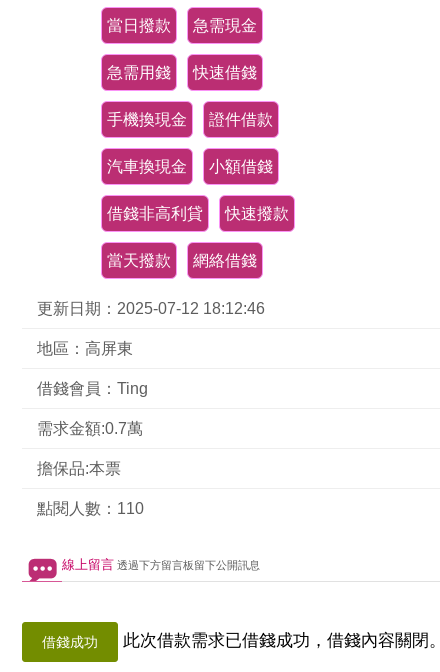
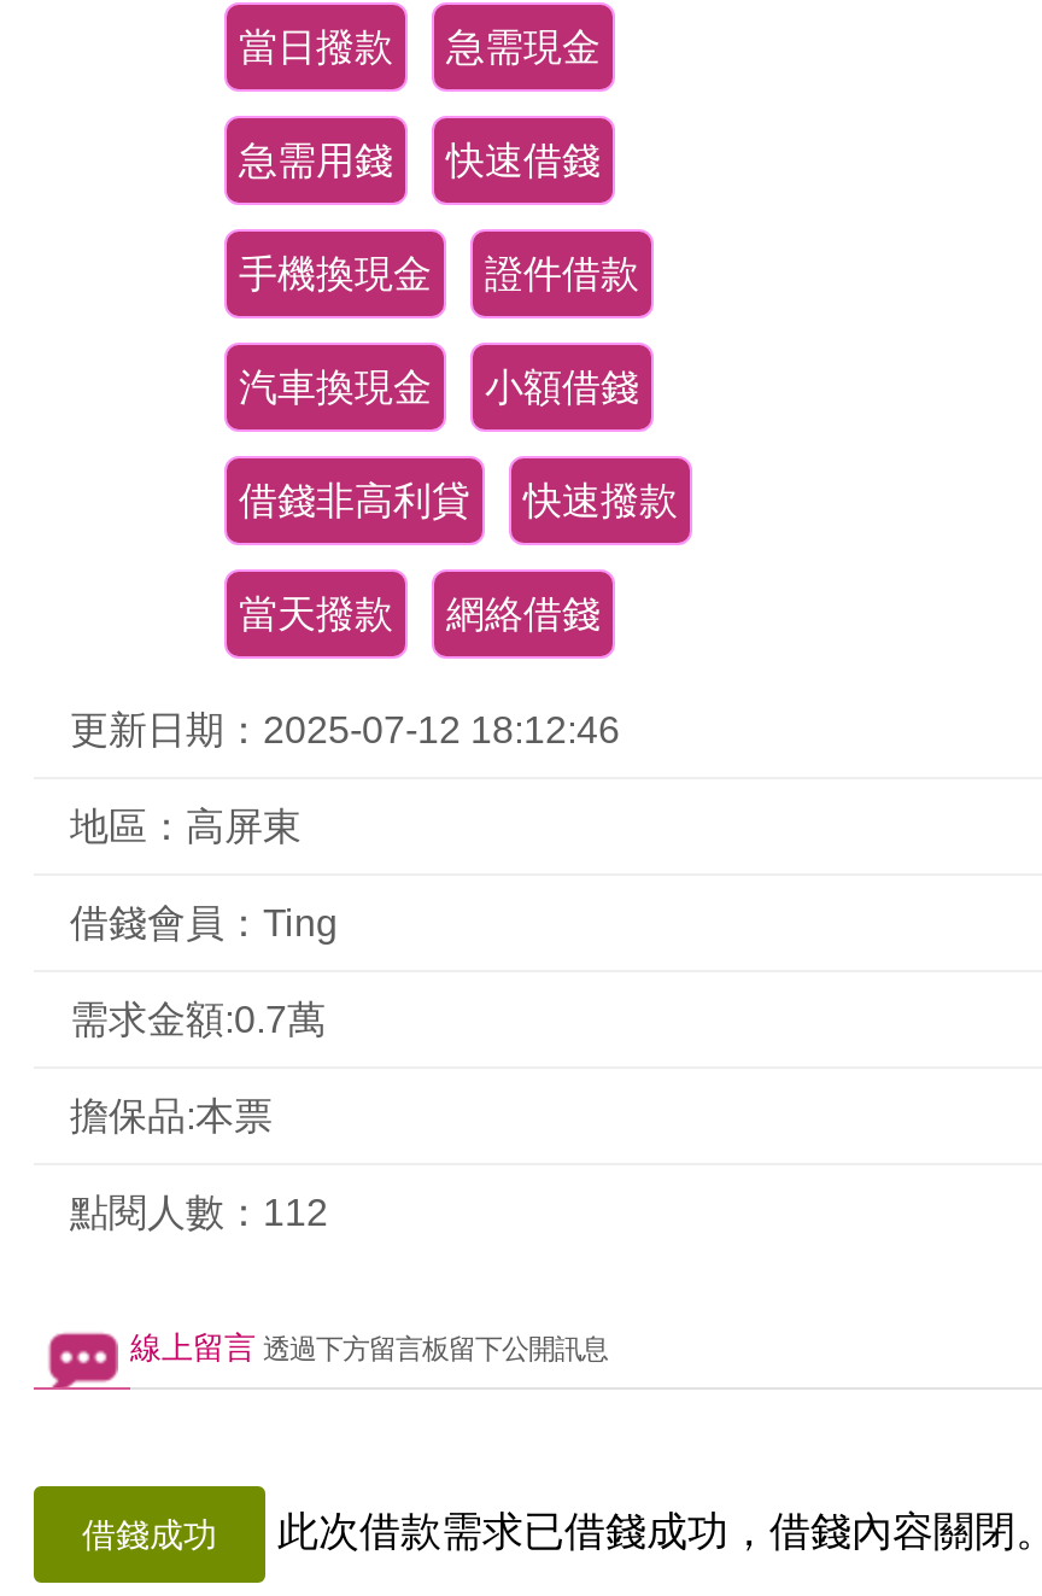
- 點閱人數：110
+ 點閱人數：112
